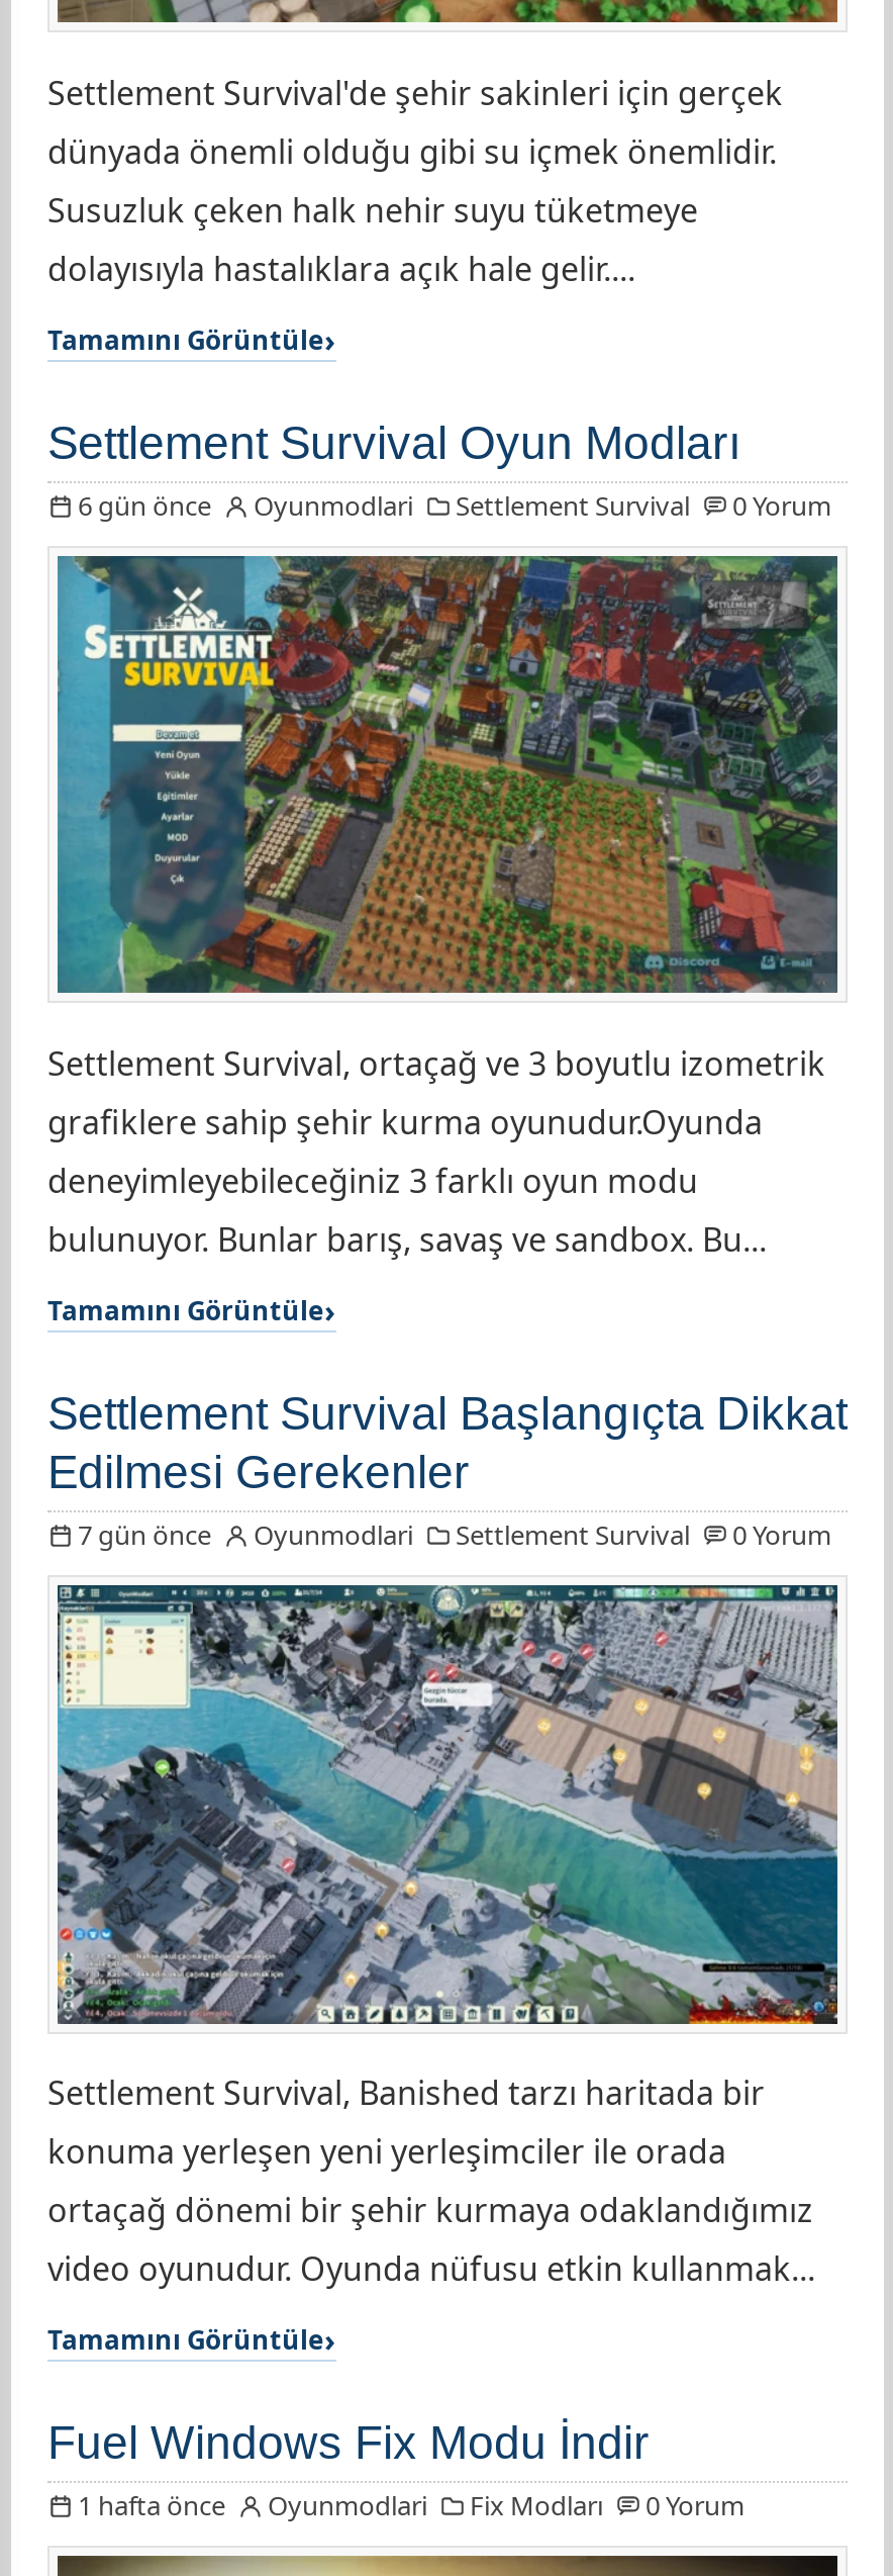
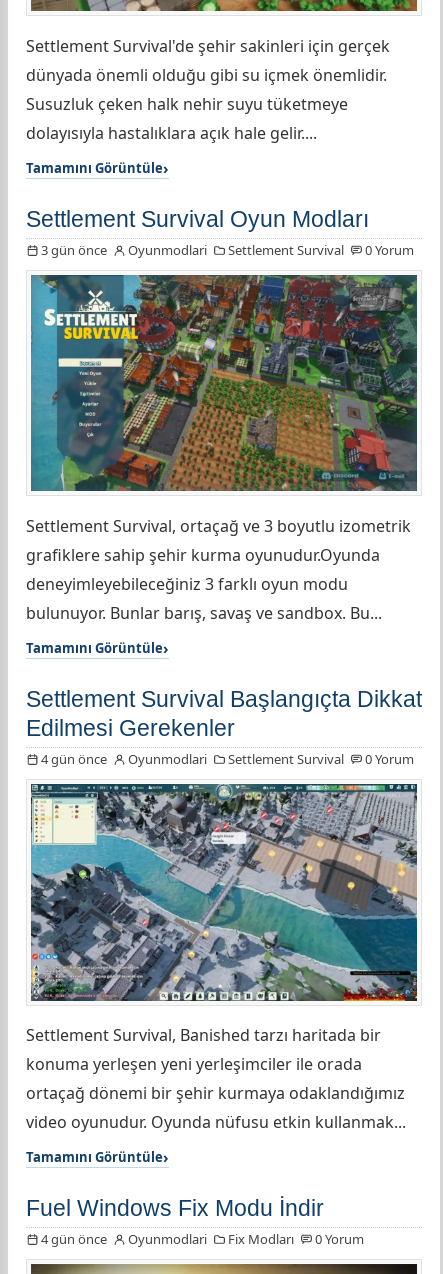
- 6 gün önce Oyunmodlari Settlement Survival 0 Yorum
+ 3 gün önce Oyunmodlari Settlement Survival 0 Yorum

- 7 gün önce Oyunmodlari Settlement Survival 0 Yorum
+ 4 gün önce Oyunmodlari Settlement Survival 0 Yorum

- 1 hafta önce Oyunmodlari Fix Modları 0 Yorum
+ 4 gün önce Oyunmodlari Fix Modları 0 Yorum
